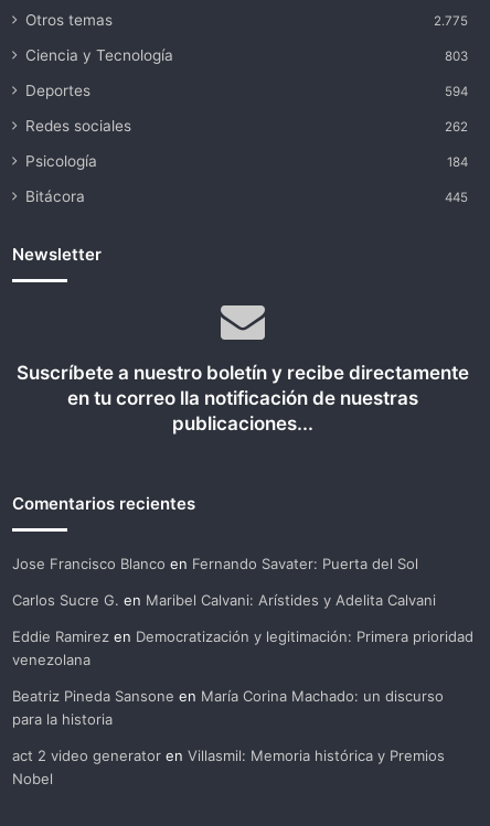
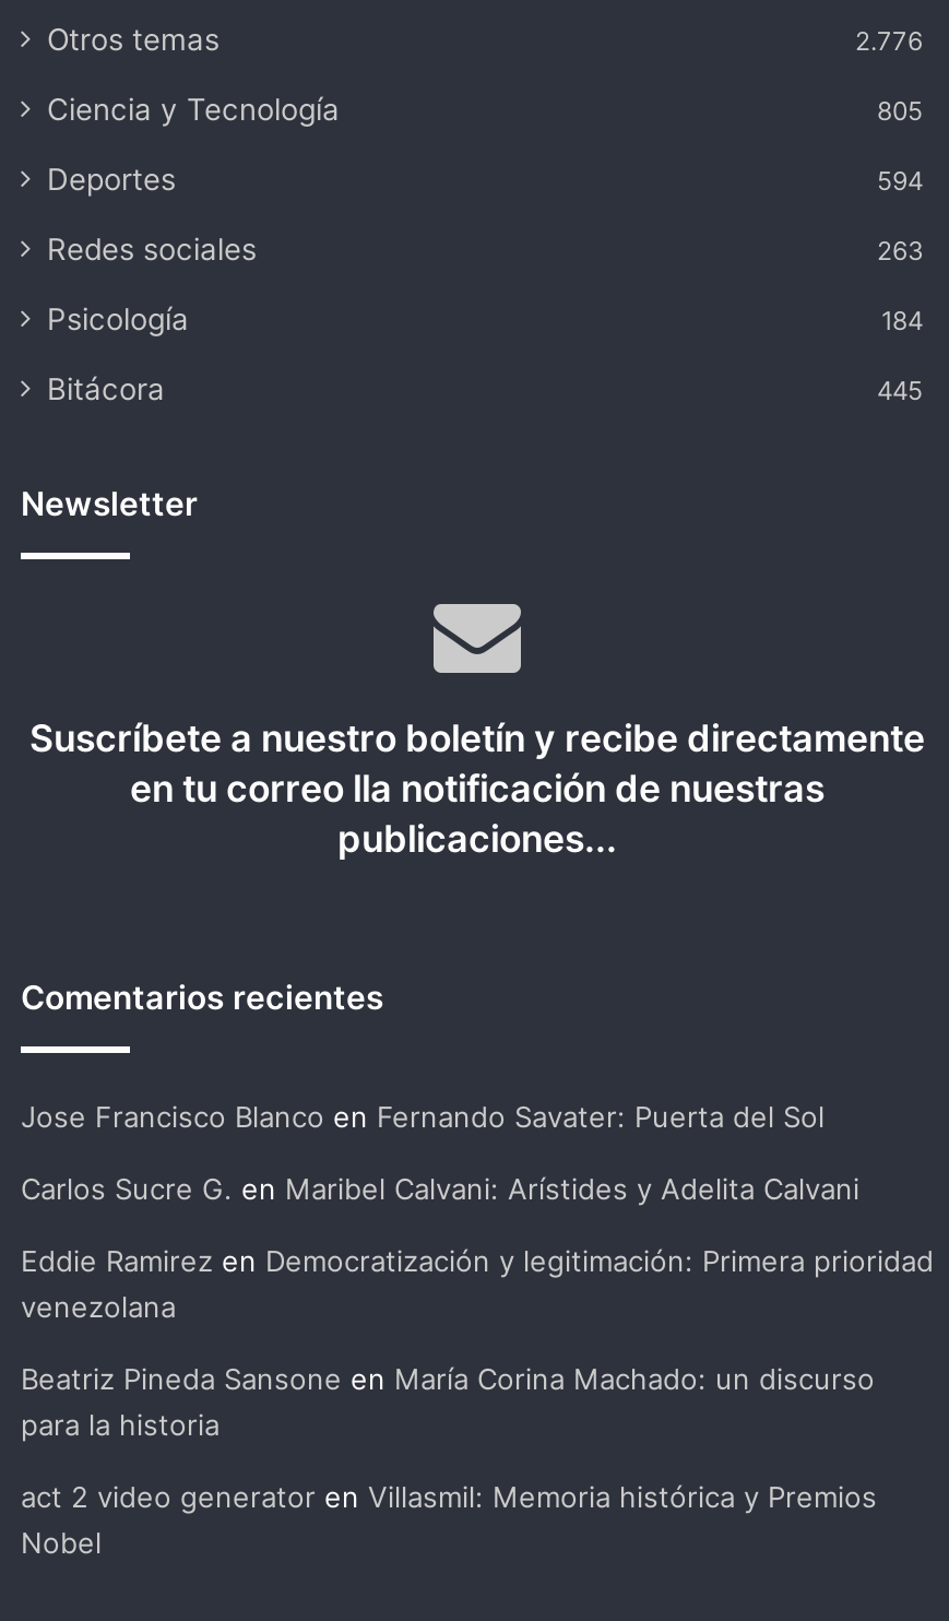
- 2.775
+ 2.776

- 803
+ 805

- 262
+ 263
